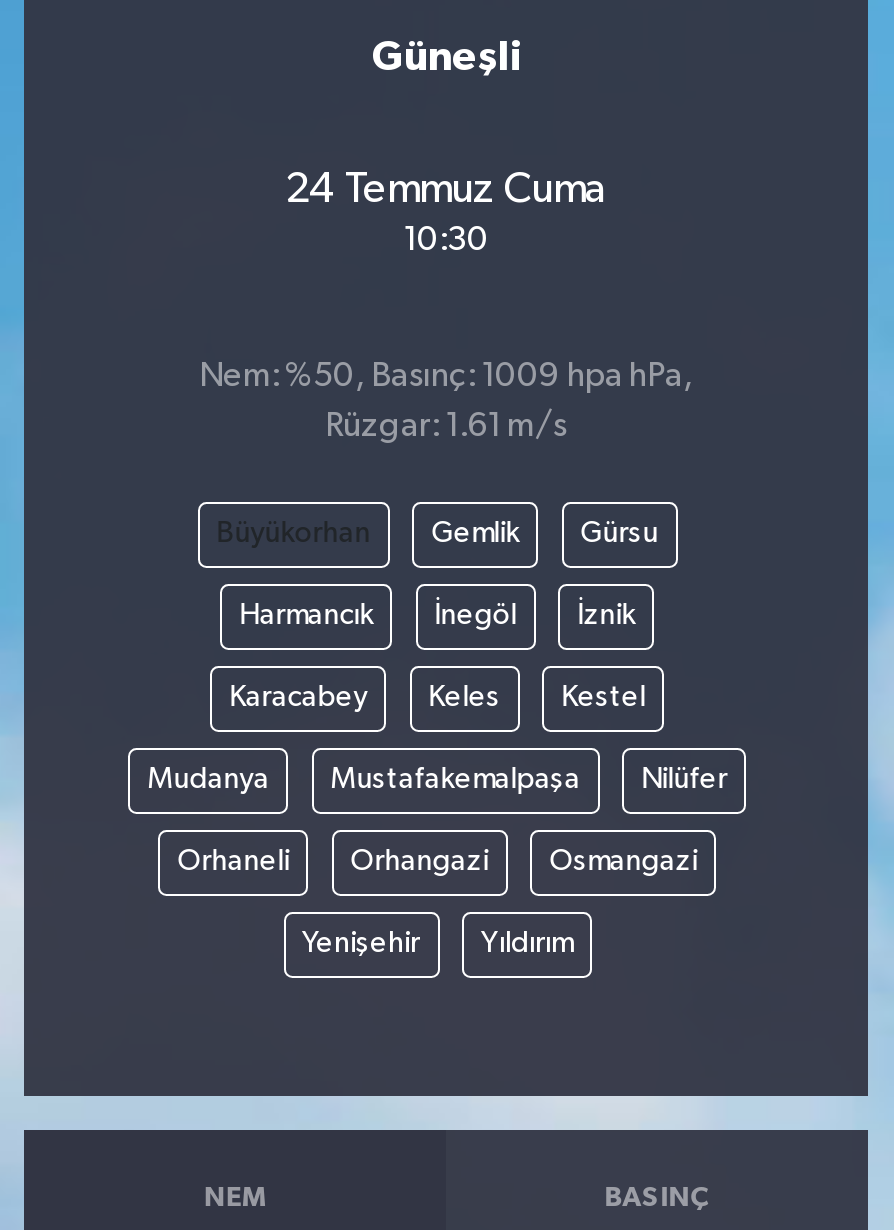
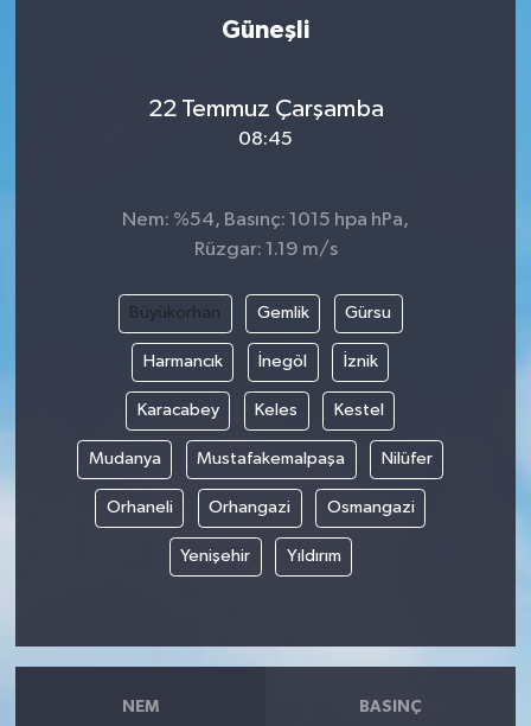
- 24 Temmuz Cuma
+ 22 Temmuz Çarşamba

- 10:30
+ 08:45

- Nem: %50, Basınç: 1009 hpa hPa,
+ Nem: %54, Basınç: 1015 hpa hPa,

- Rüzgar: 1.61 m/s
+ Rüzgar: 1.19 m/s
